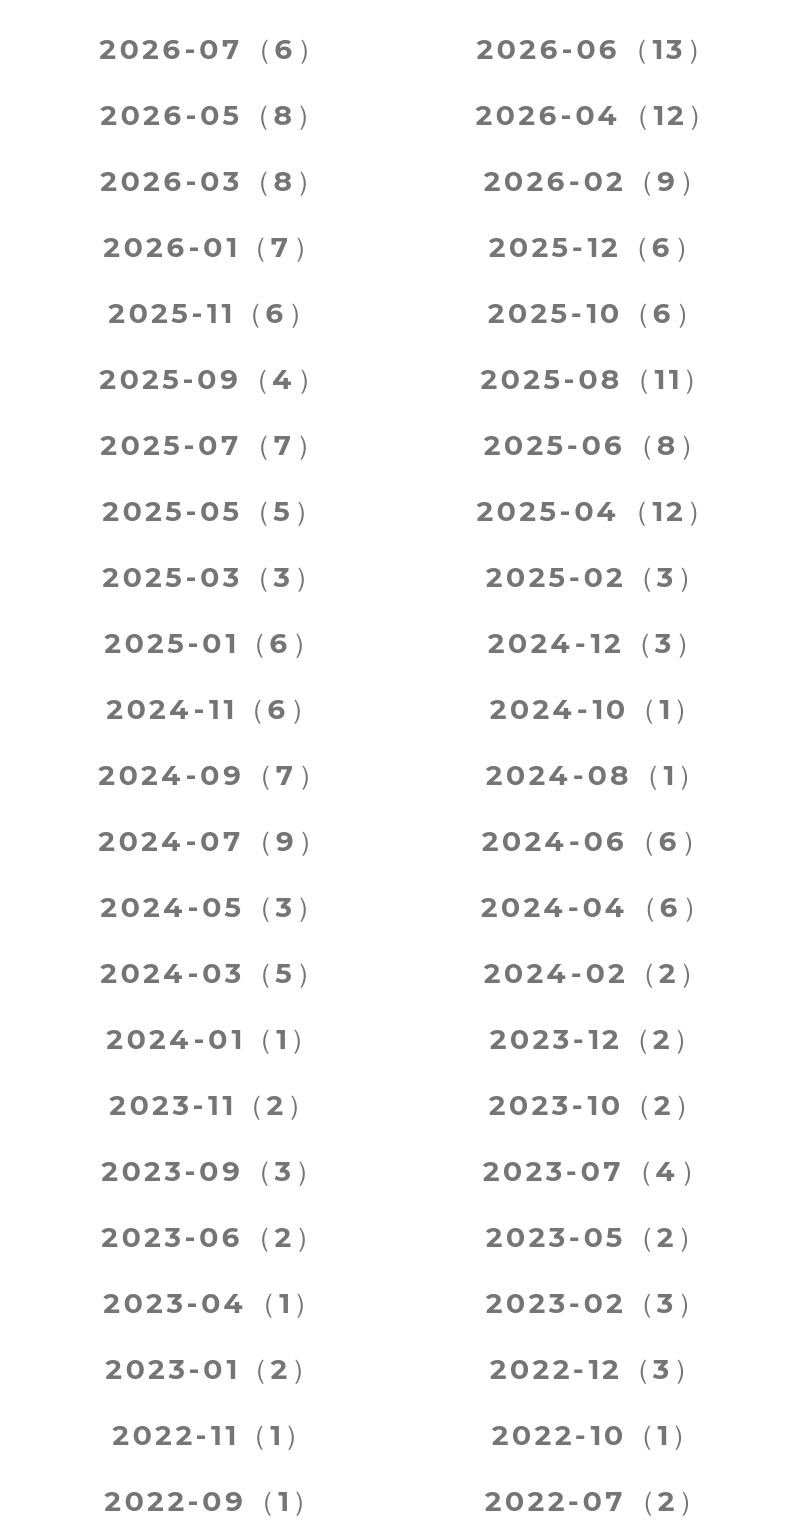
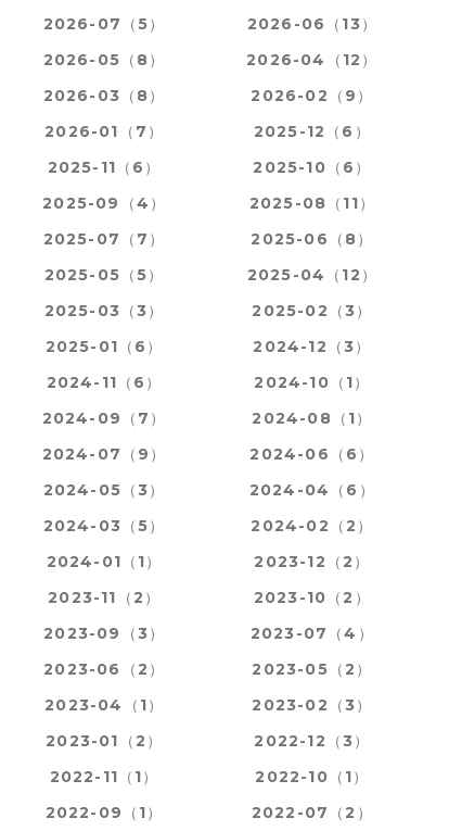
- 2026-07（6）
+ 2026-07（5）
